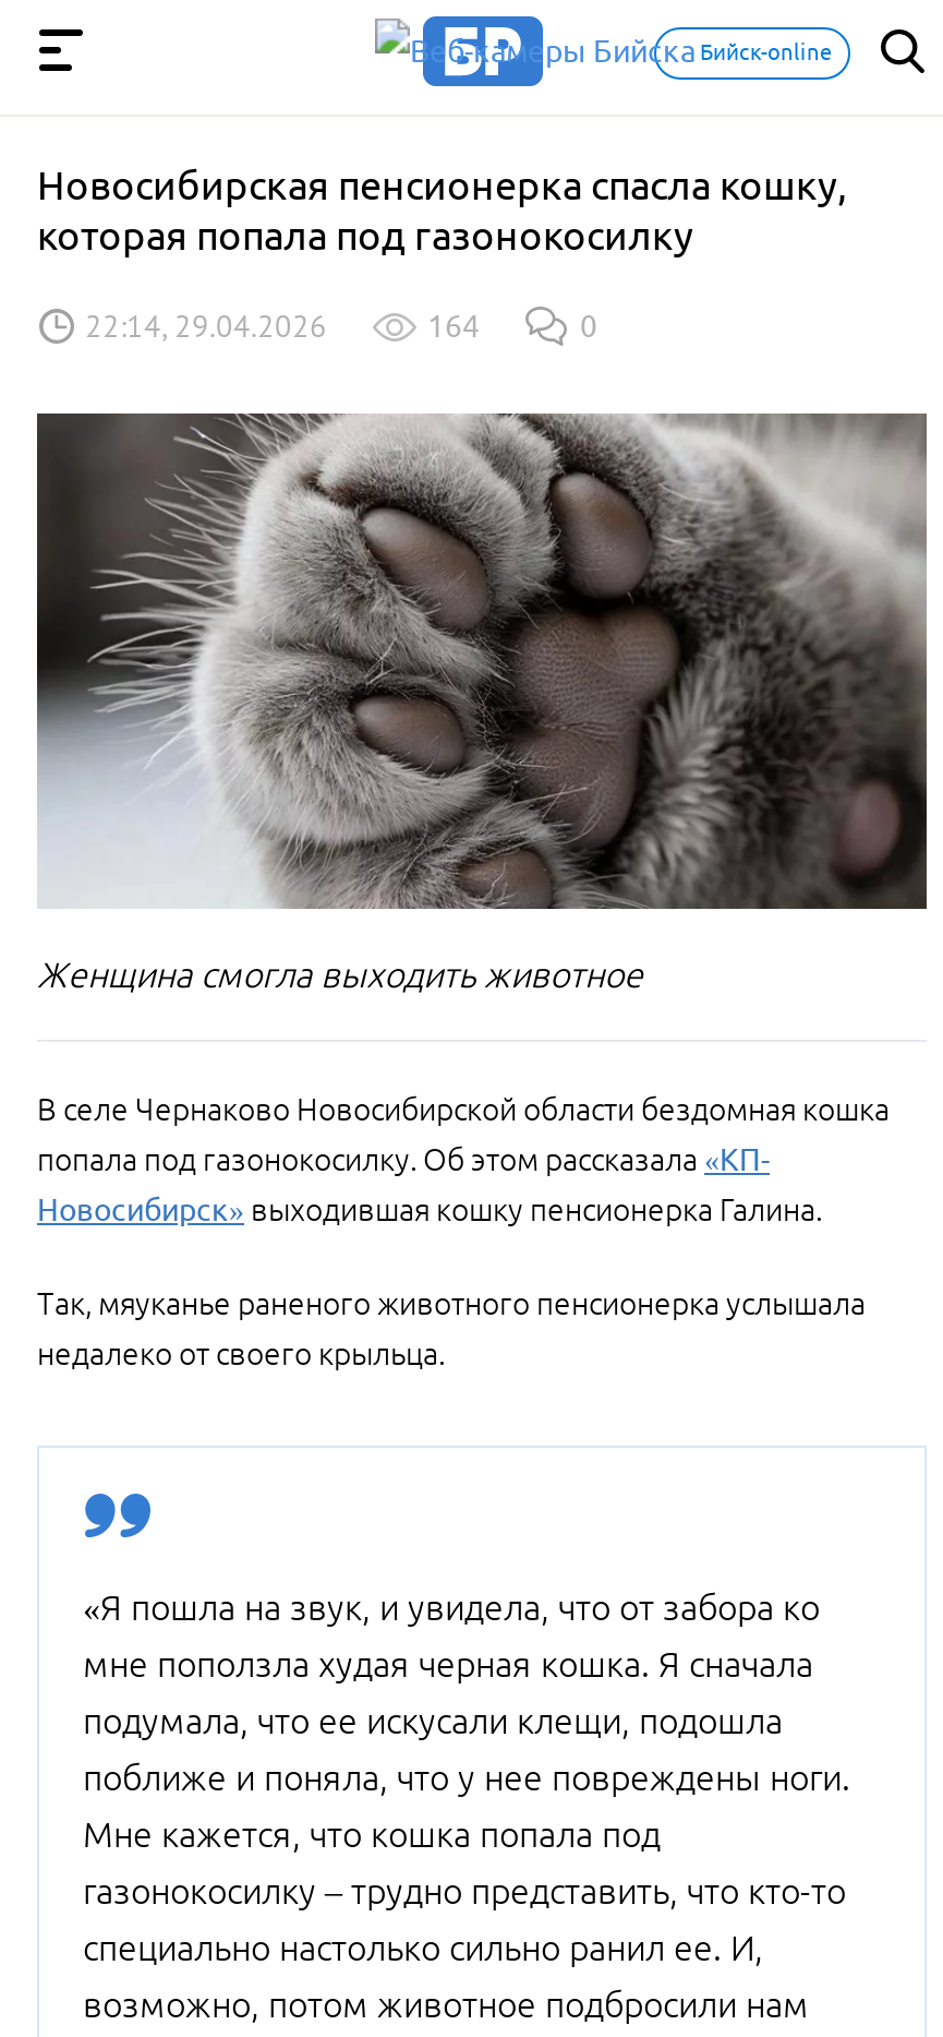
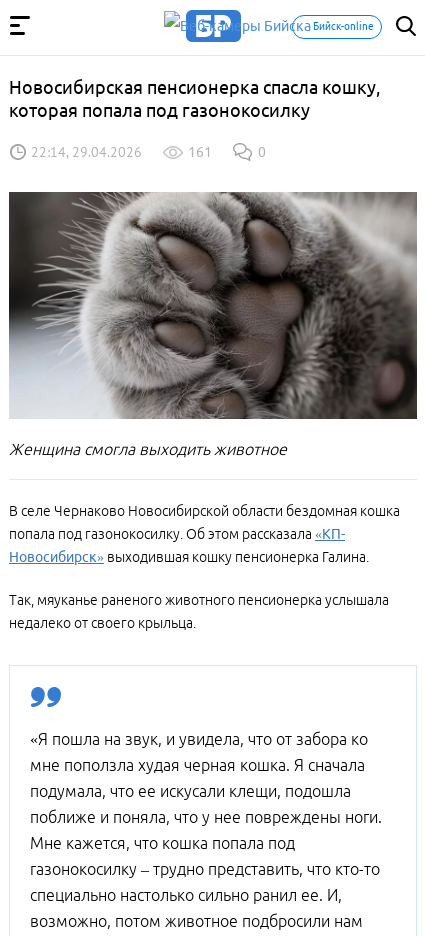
- 164
+ 161
